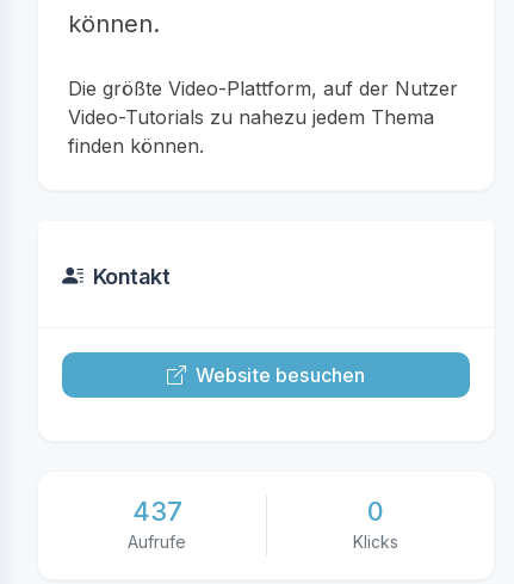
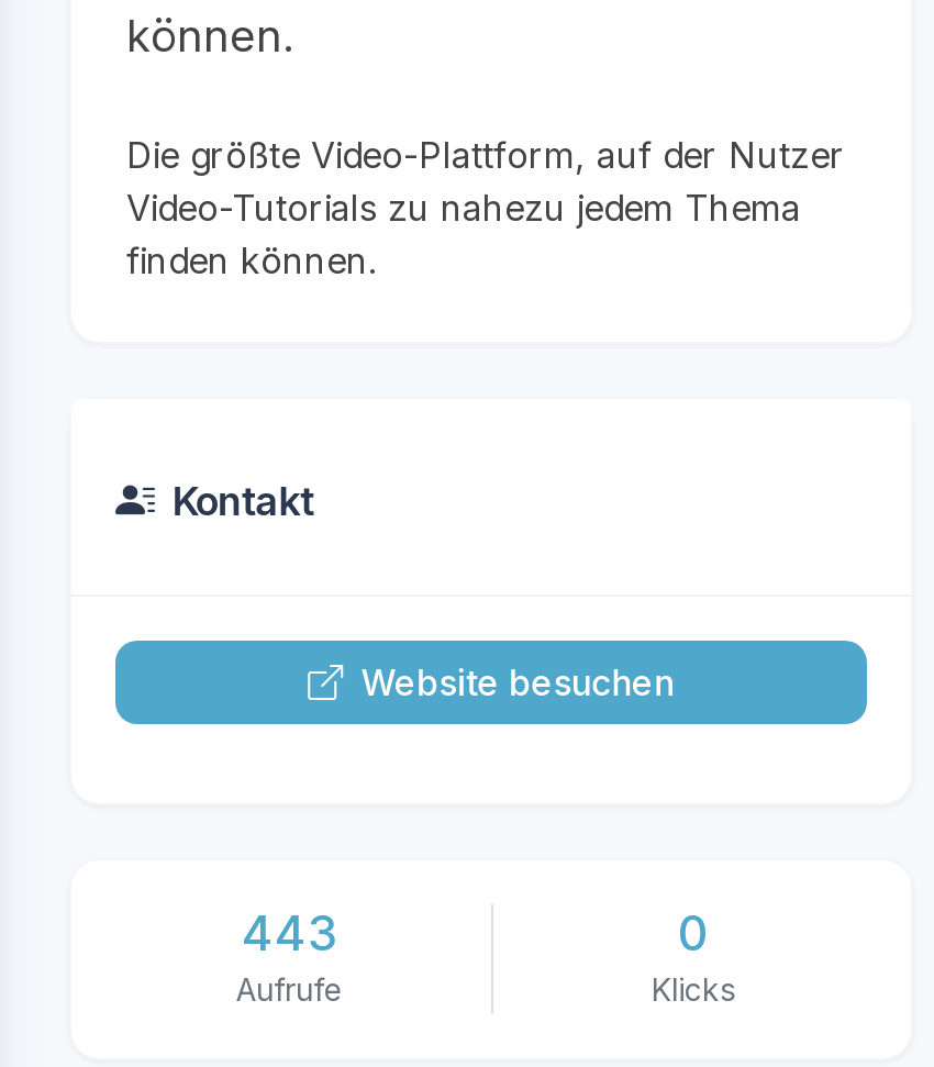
- 437
+ 443
